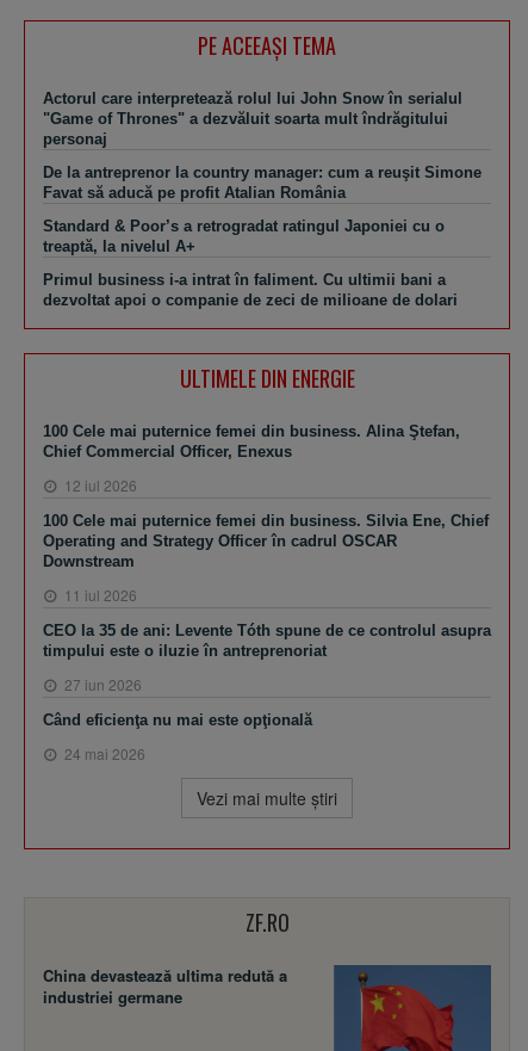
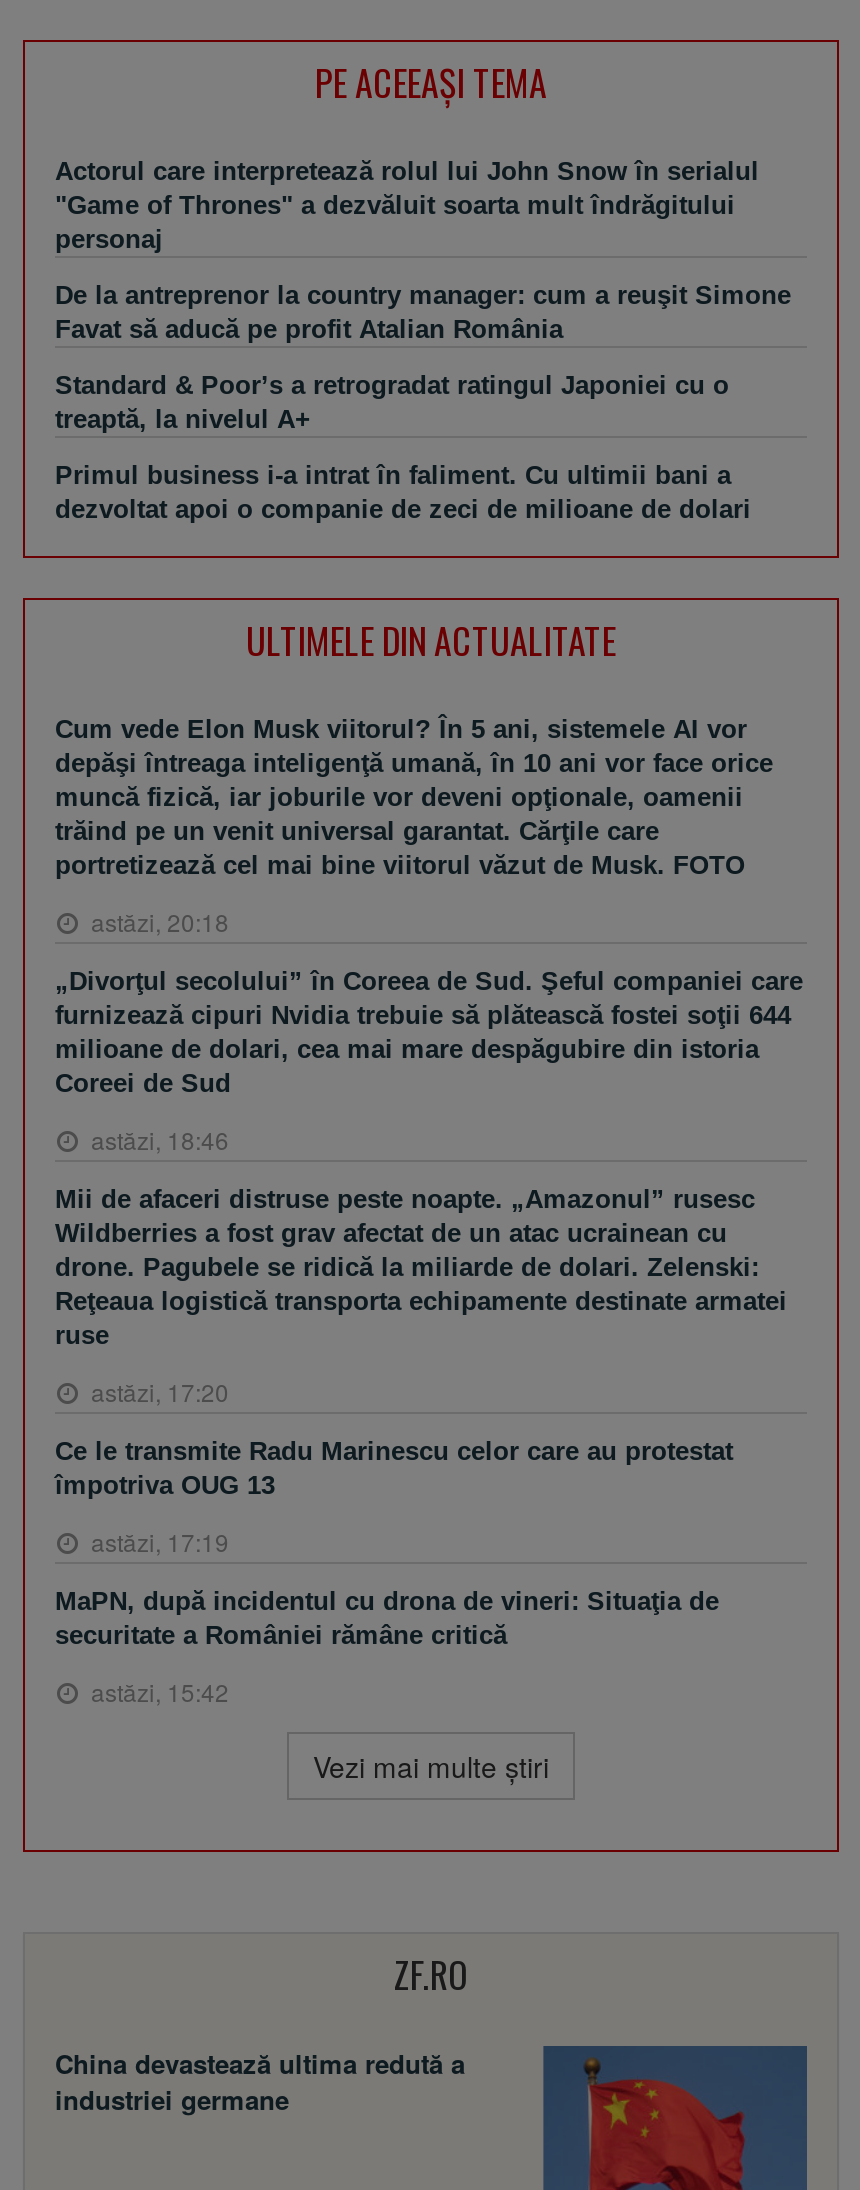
- ULTIMELE DIN ENERGIE
- 100 Cele mai puternice femei din business. Alina Ştefan,
- Chief Commercial Officer, Enexus
- 12 iul 2026
- 100 Cele mai puternice femei din business. Silvia Ene, Chief
- Operating and Strategy Officer în cadrul OSCAR
- Downstream
- 11 iul 2026
- CEO la 35 de ani: Levente Tóth spune de ce controlul asupra
- timpului este o iluzie în antreprenoriat
- 27 iun 2026
- Când eficienţa nu mai este opţională
- 24 mai 2026
+ ULTIMELE DIN ACTUALITATE
+ Cum vede Elon Musk viitorul? În 5 ani, sistemele AI vor
+ depăşi întreaga inteligenţă umană, în 10 ani vor face orice
+ muncă fizică, iar joburile vor deveni opţionale, oamenii
+ trăind pe un venit universal garantat. Cărţile care
+ portretizează cel mai bine viitorul văzut de Musk. FOTO
+ astăzi, 20:18
+ „Divorţul secolului” în Coreea de Sud. Şeful companiei care
+ furnizează cipuri Nvidia trebuie să plătească fostei soţii 644
+ milioane de dolari, cea mai mare despăgubire din istoria
+ Coreei de Sud
+ astăzi, 18:46
+ Mii de afaceri distruse peste noapte. „Amazonul” rusesc
+ Wildberries a fost grav afectat de un atac ucrainean cu
+ drone. Pagubele se ridică la miliarde de dolari. Zelenski:
+ Reţeaua logistică transporta echipamente destinate armatei
+ ruse
+ astăzi, 17:20
+ Ce le transmite Radu Marinescu celor care au protestat
+ împotriva OUG 13
+ astăzi, 17:19
+ MaPN, după incidentul cu drona de vineri: Situaţia de
+ securitate a României rămâne critică
+ astăzi, 15:42
